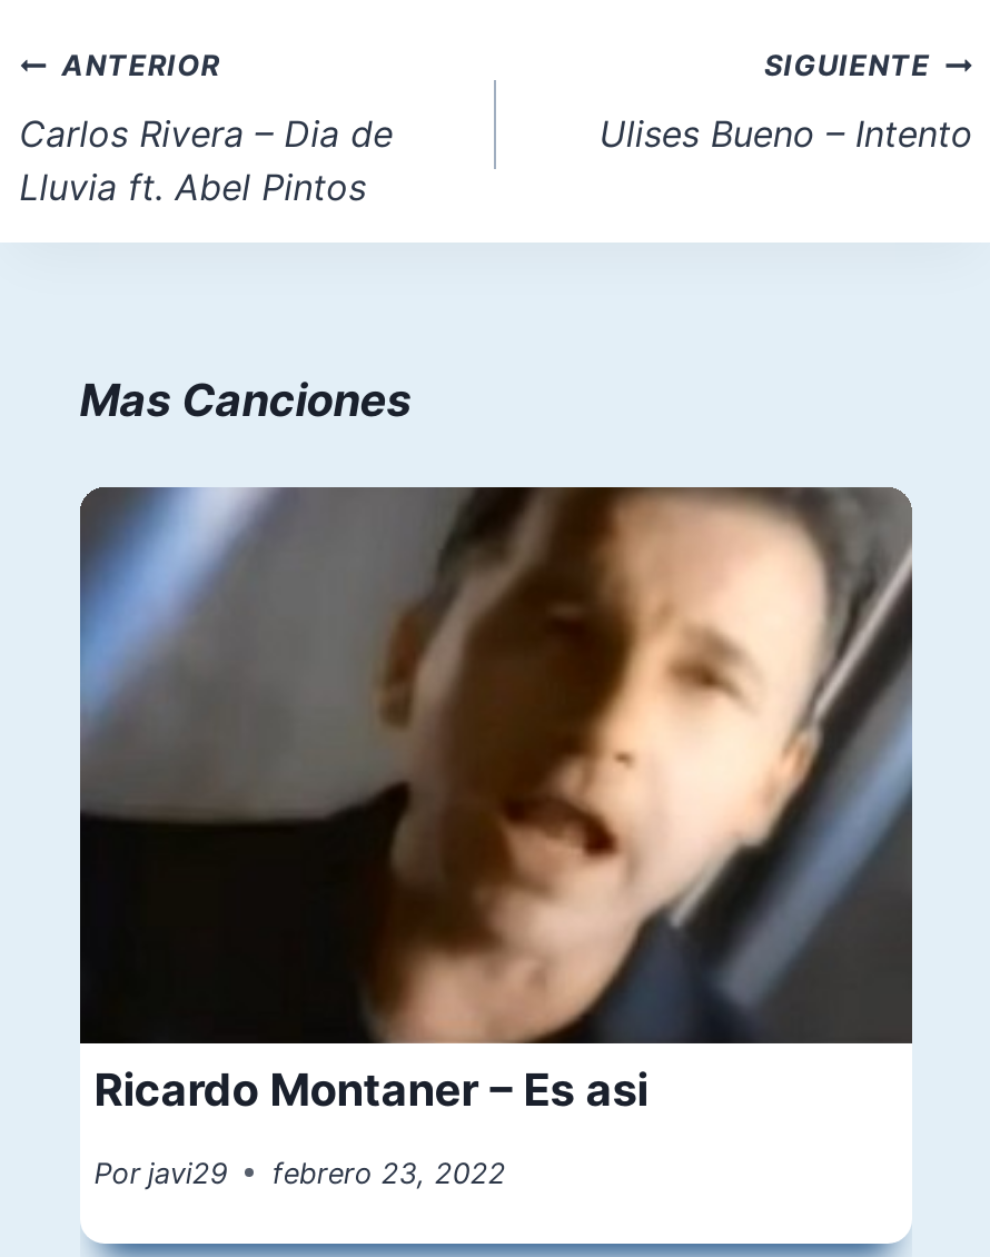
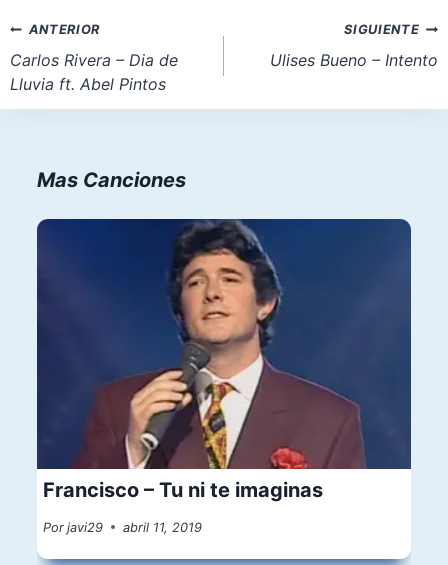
- [image]
- Ricardo Montaner – Es asi
+ [image]
+ Francisco – Tu ni te imaginas

- Por javi29 febrero 23, 2022
+ Por javi29 abril 11, 2019
